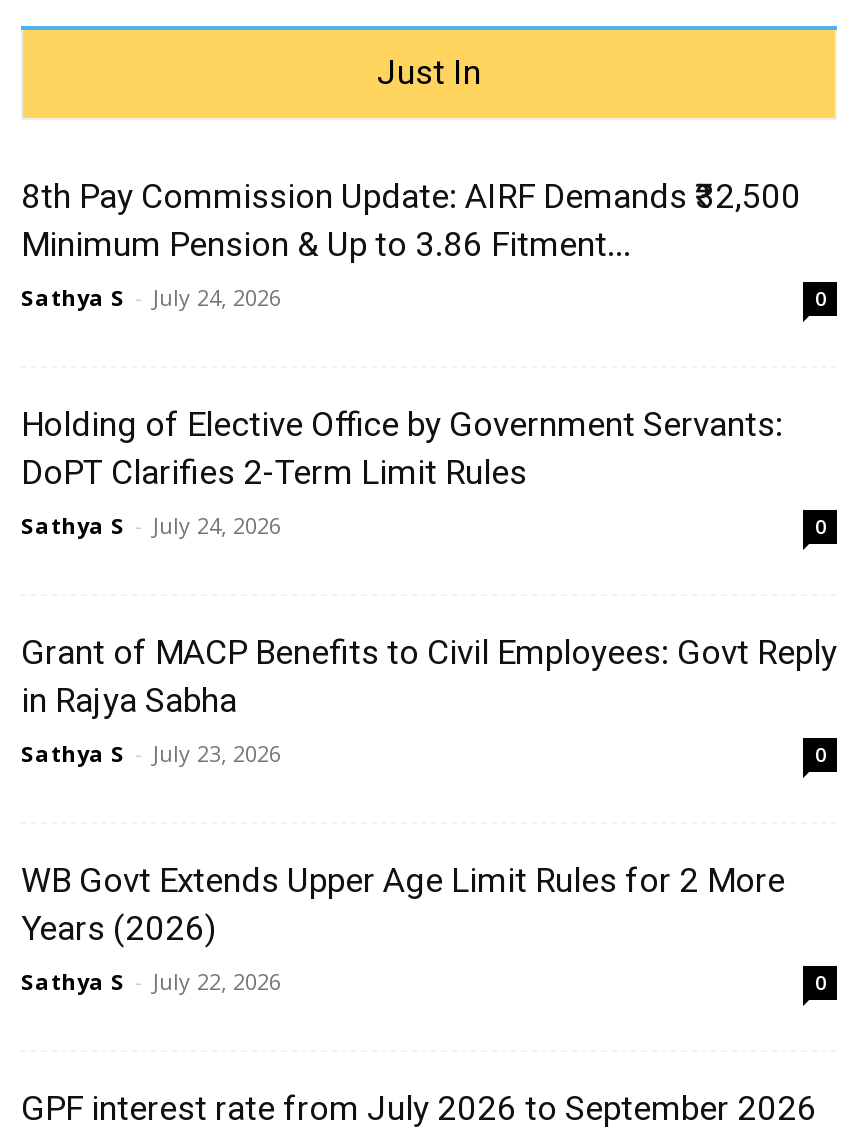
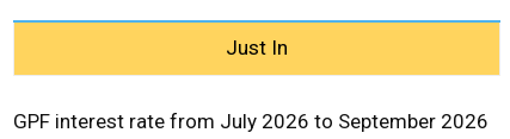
- 8th Pay Commission Update: AIRF Demands ₹32,500
- Minimum Pension & Up to 3.86 Fitment...
- Sathya S - July 24, 2026
- 0
- Holding of Elective Office by Government Servants:
- DoPT Clarifies 2-Term Limit Rules
- Sathya S - July 24, 2026
- 0
- Grant of MACP Benefits to Civil Employees: Govt Reply
- in Rajya Sabha
- Sathya S - July 23, 2026
- 0
- WB Govt Extends Upper Age Limit Rules for 2 More
- Years (2026)
- Sathya S - July 22, 2026
- 0
